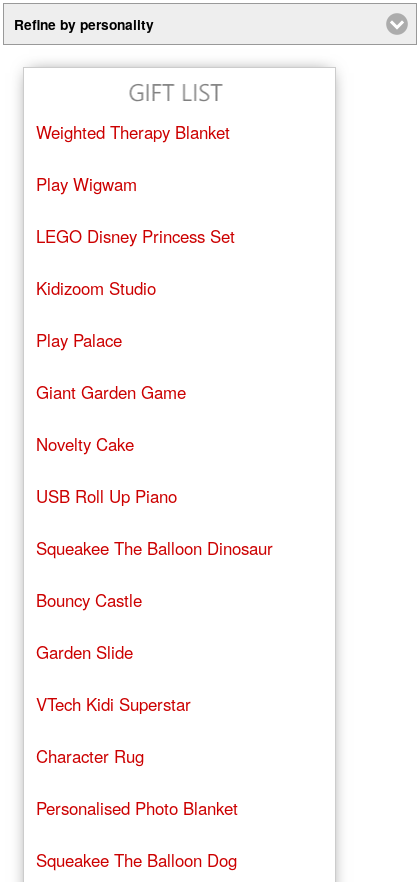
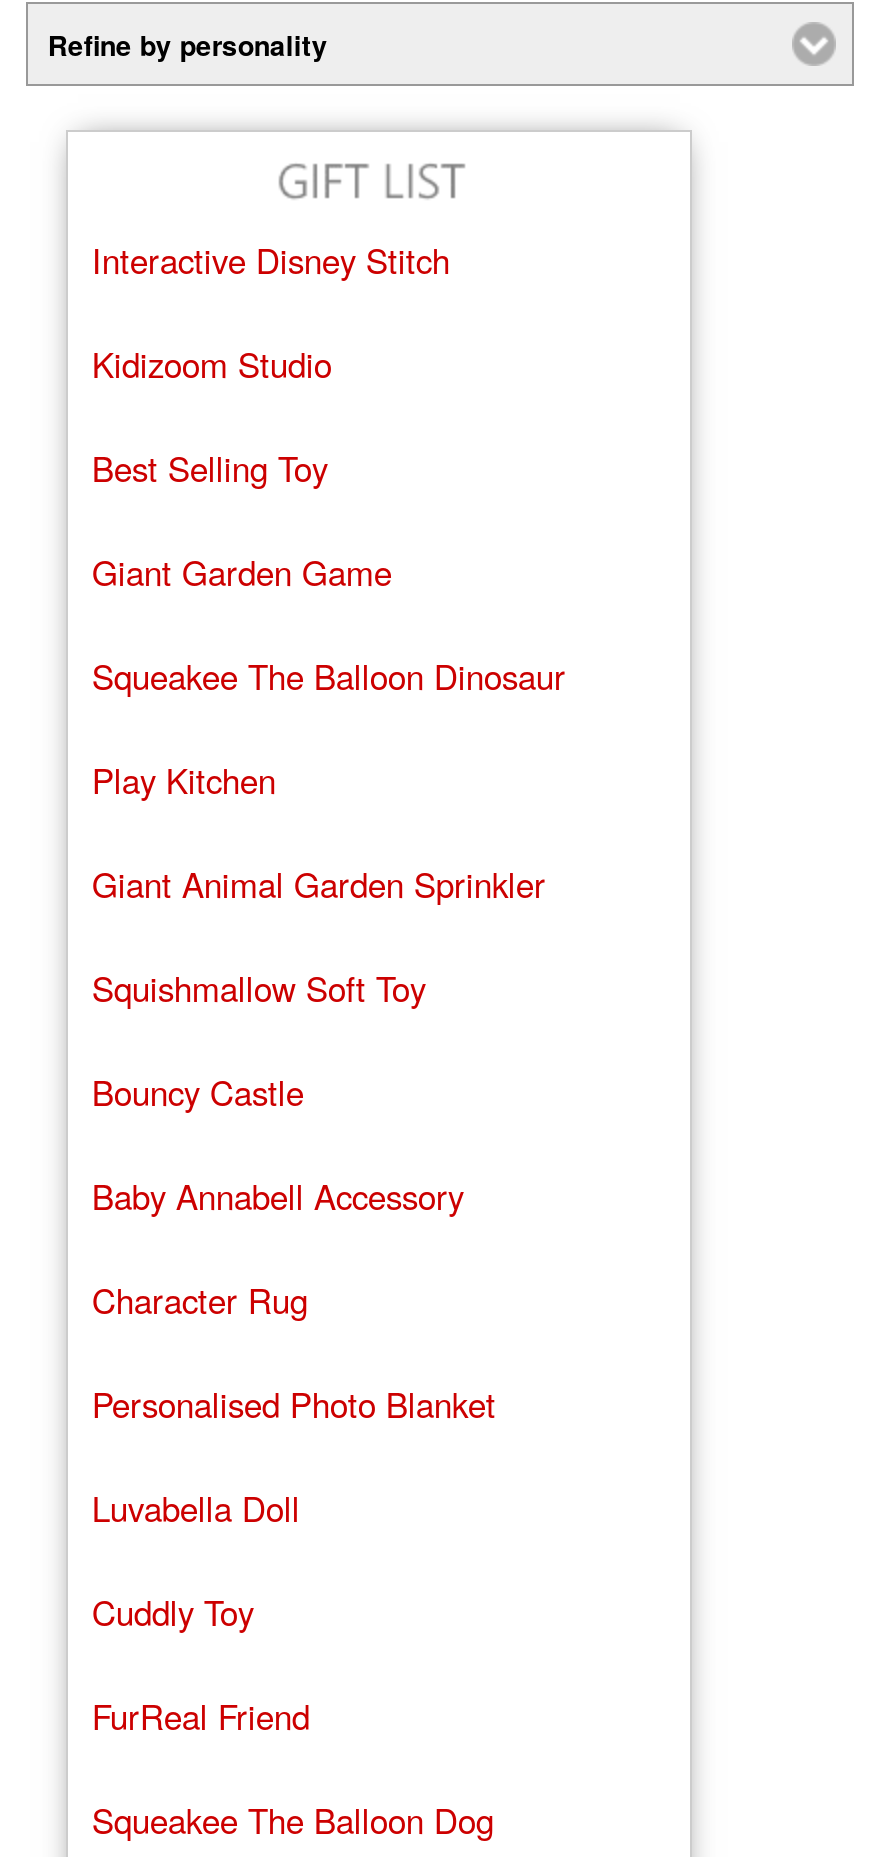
- Weighted Therapy Blanket
- Play Wigwam
- LEGO Disney Princess Set
+ Interactive Disney Stitch

moved up: Kidizoom Studio

- Play Palace
+ Best Selling Toy

moved up: Giant Garden Game

- Novelty Cake
- USB Roll Up Piano

moved up: Squeakee The Balloon Dinosaur

+ Play Kitchen
+ Giant Animal Garden Sprinkler
+ Squishmallow Soft Toy

moved up: Bouncy Castle

- Garden Slide
- VTech Kidi Superstar
+ Baby Annabell Accessory

moved up: Character Rug | Personalised Photo Blanket

+ Luvabella Doll
+ Cuddly Toy
+ FurReal Friend
